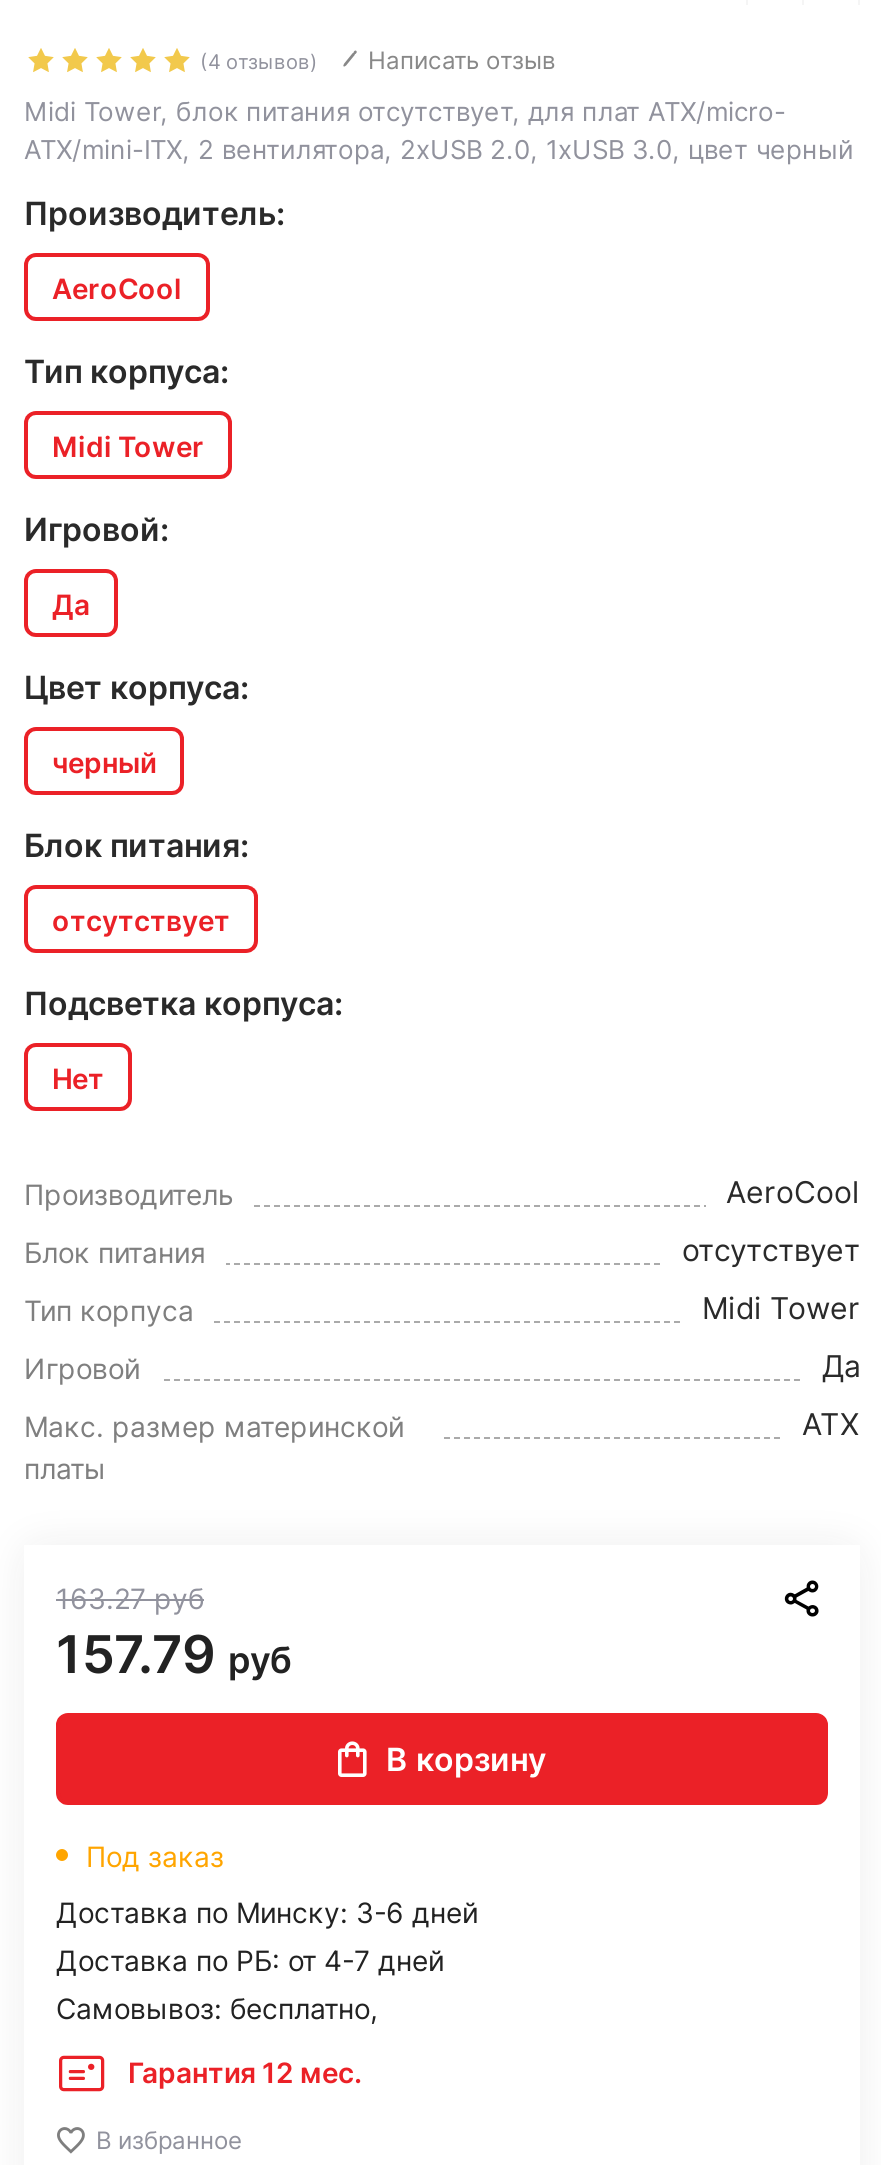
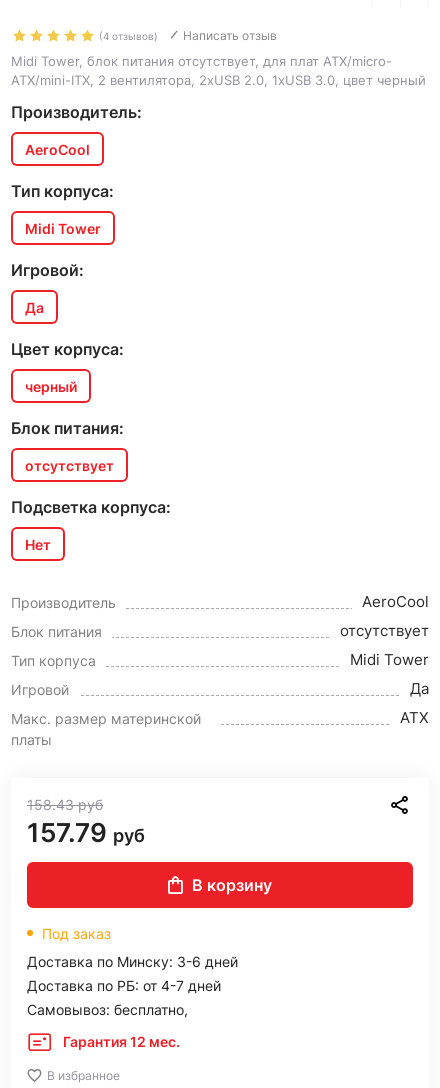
- 163.27руб
+ 158.43руб
